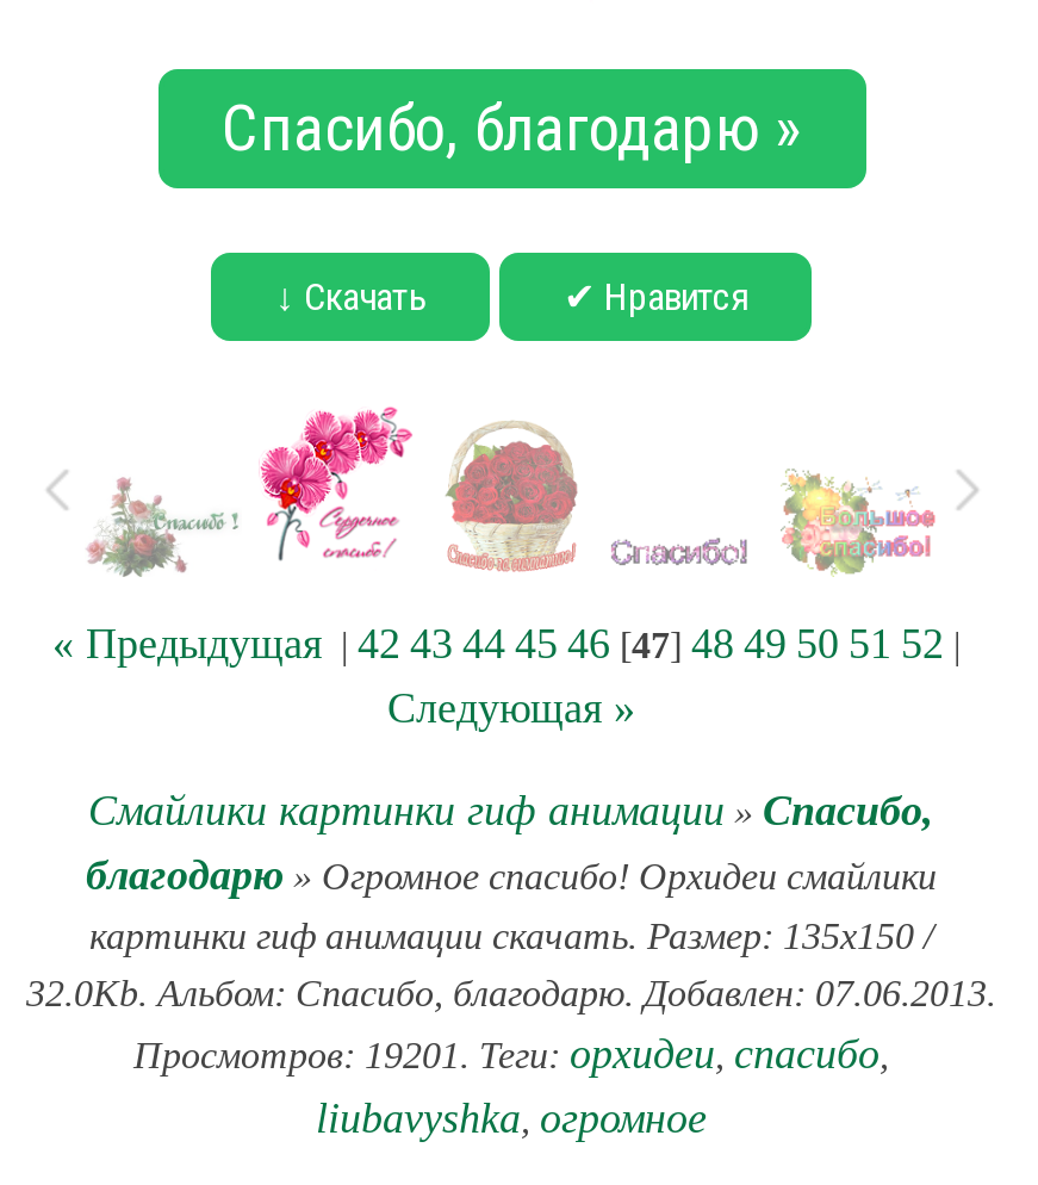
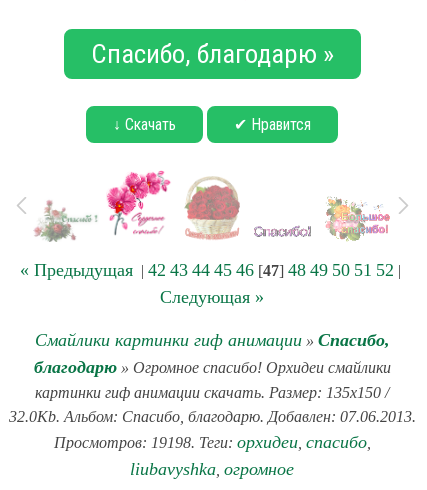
- Просмотров: 19201. Теги: орхидеи, спасибо,
+ Просмотров: 19198. Теги: орхидеи, спасибо,
